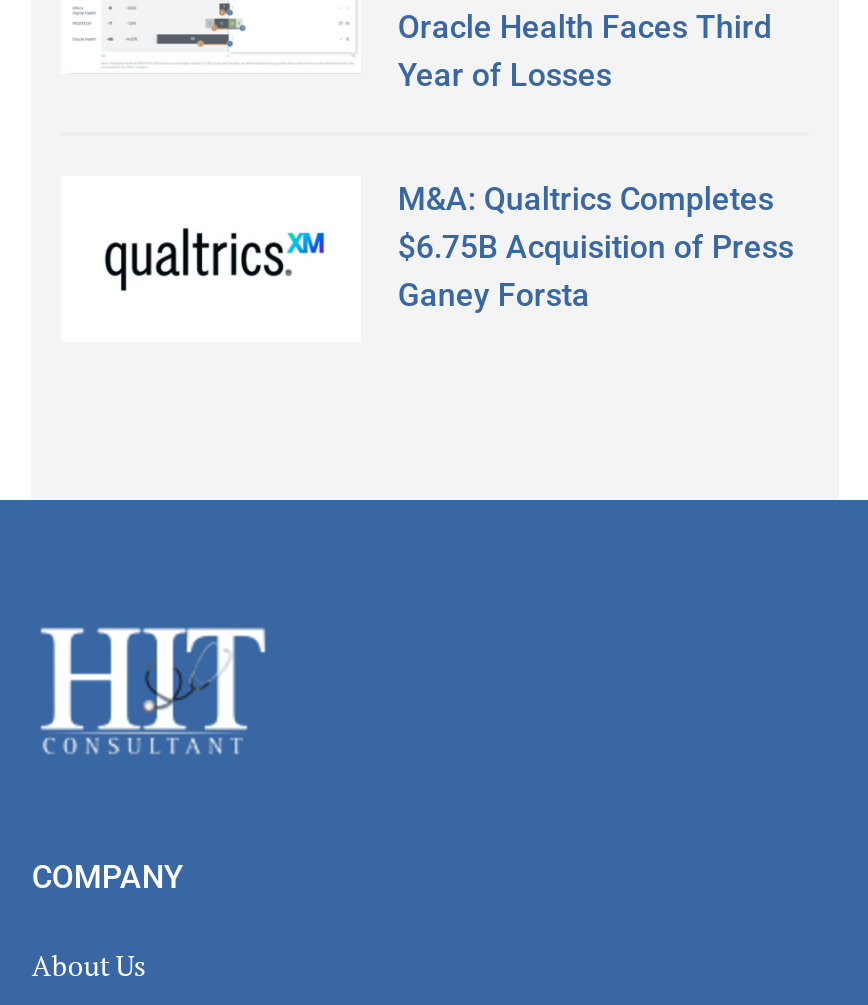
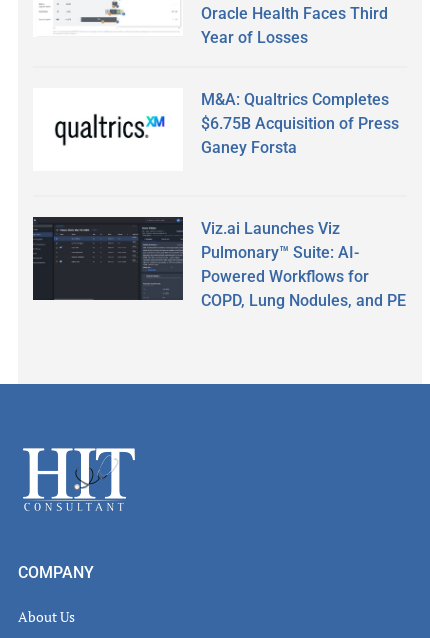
+ [image]
+ Viz.ai Launches Viz
+ Pulmonary™ Suite: AI-
+ Powered Workflows for
+ COPD, Lung Nodules, and PE
